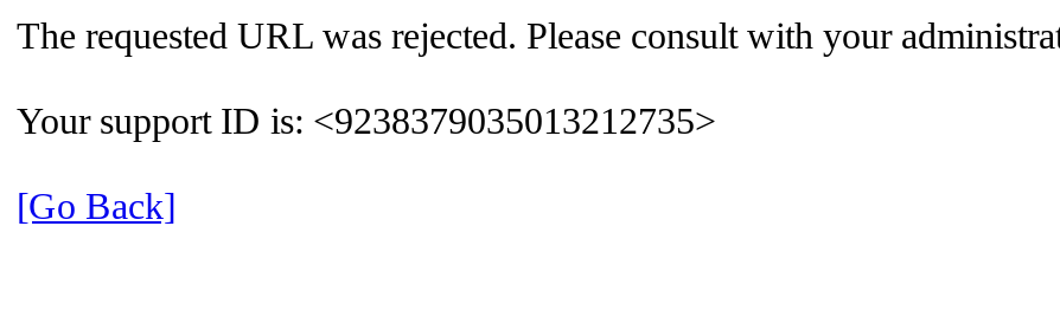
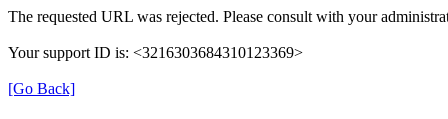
- Your support ID is: <9238379035013212735>
+ Your support ID is: <3216303684310123369>
